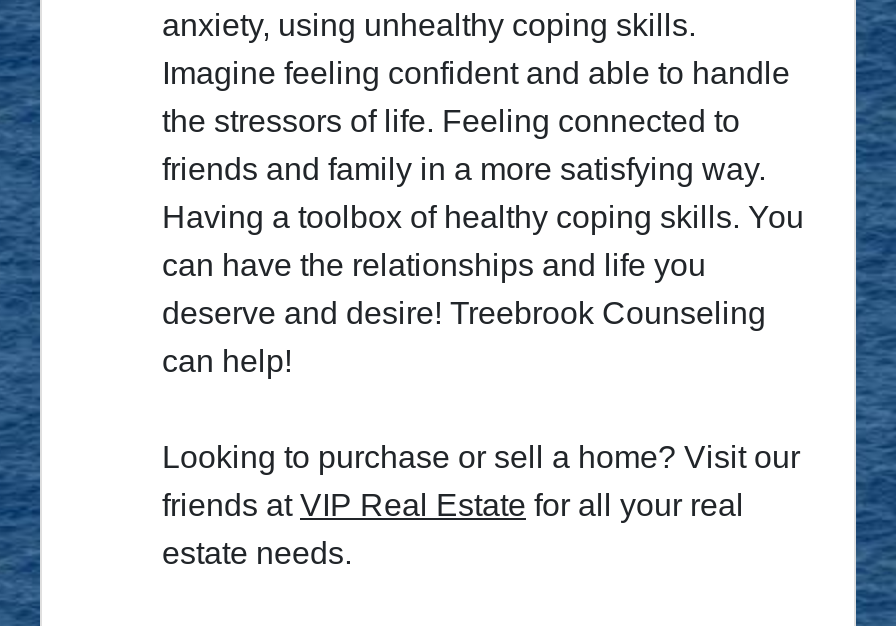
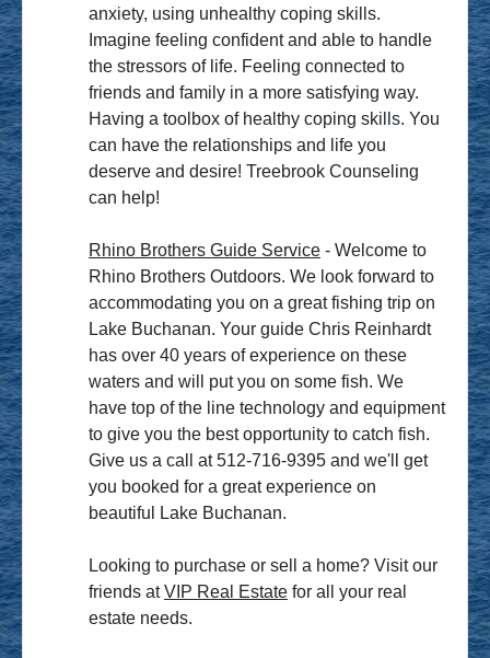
+ Rhino Brothers Guide Service - Welcome to
+ Rhino Brothers Outdoors. We look forward to
+ accommodating you on a great fishing trip on
+ Lake Buchanan. Your guide Chris Reinhardt
+ has over 40 years of experience on these
+ waters and will put you on some fish. We
+ have top of the line technology and equipment
+ to give you the best opportunity to catch fish.
+ Give us a call at 512-716-9395 and we'll get
+ you booked for a great experience on
+ beautiful Lake Buchanan.
